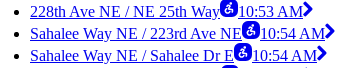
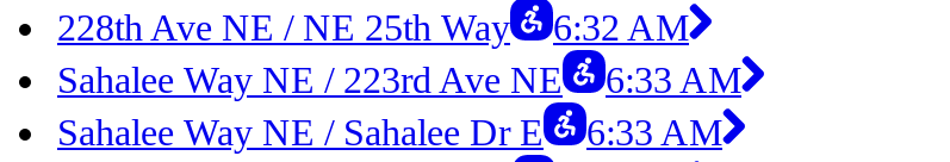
- 228th Ave NE / NE 25th Way 10:53 AM
+ 228th Ave NE / NE 25th Way 6:32 AM

- Sahalee Way NE / 223rd Ave NE 10:54 AM
+ Sahalee Way NE / 223rd Ave NE 6:33 AM

- Sahalee Way NE / Sahalee Dr E 10:54 AM
+ Sahalee Way NE / Sahalee Dr E 6:33 AM
